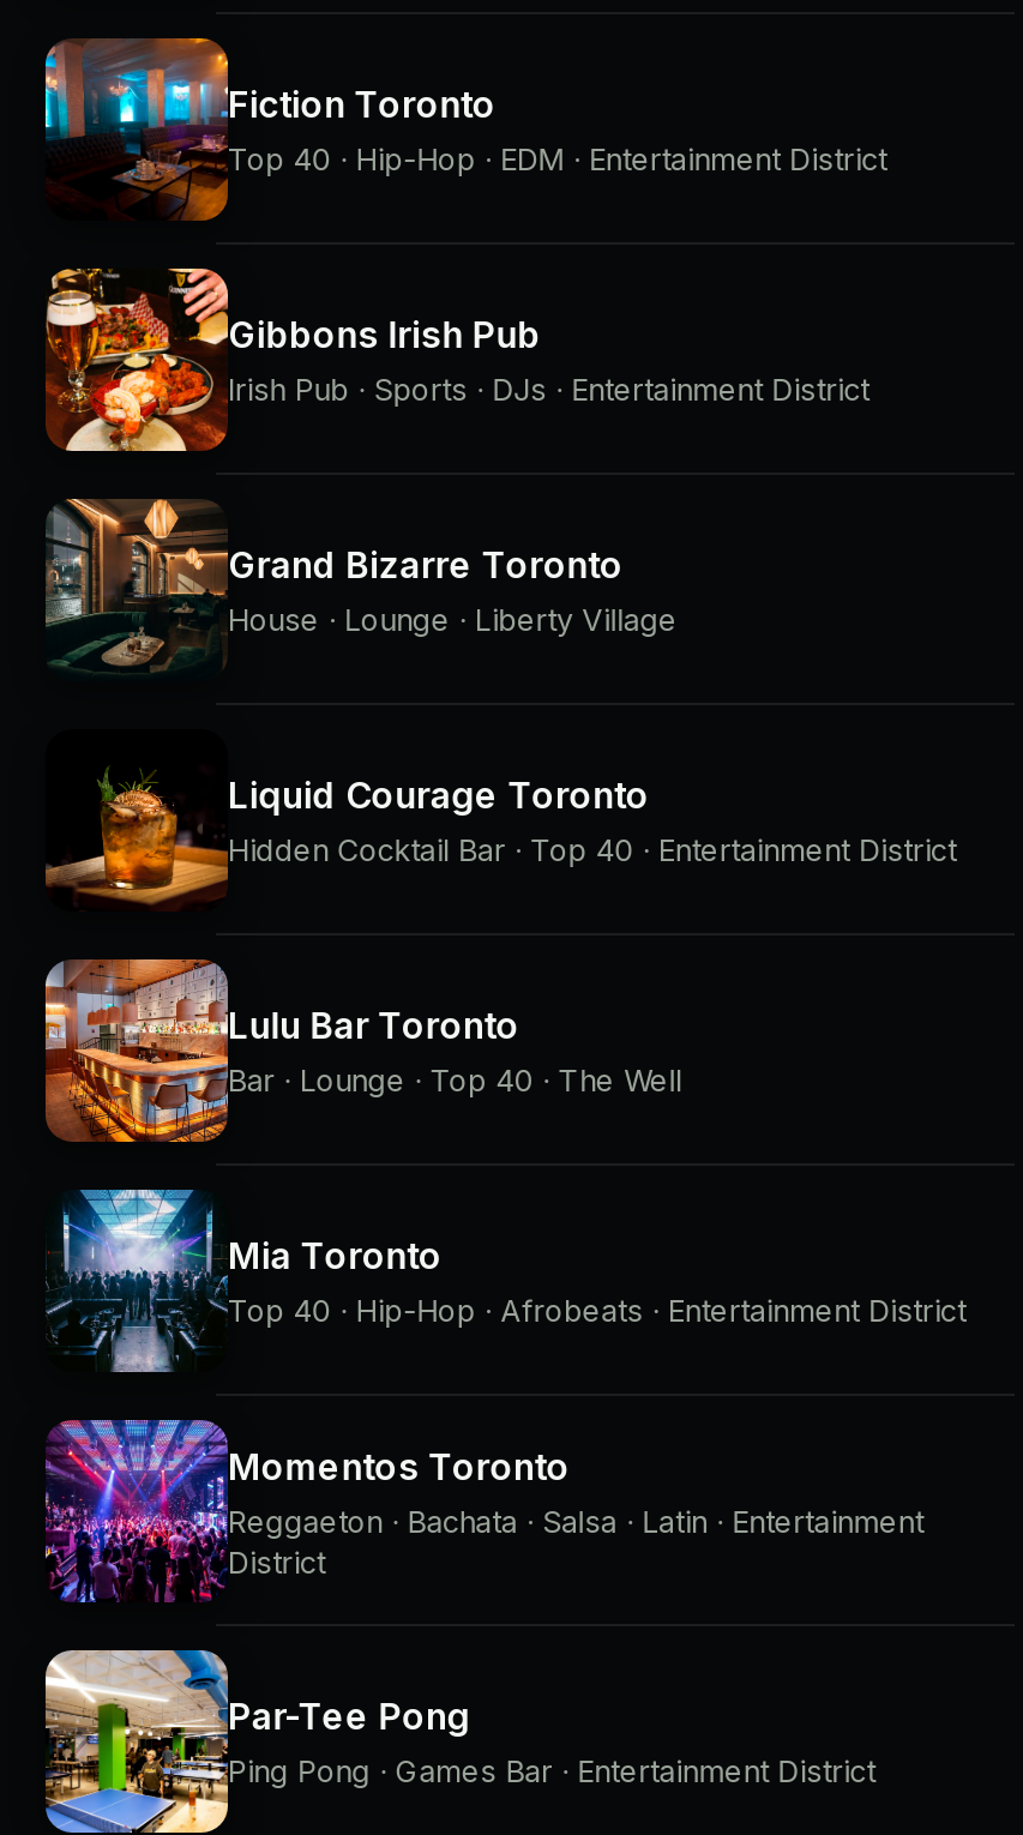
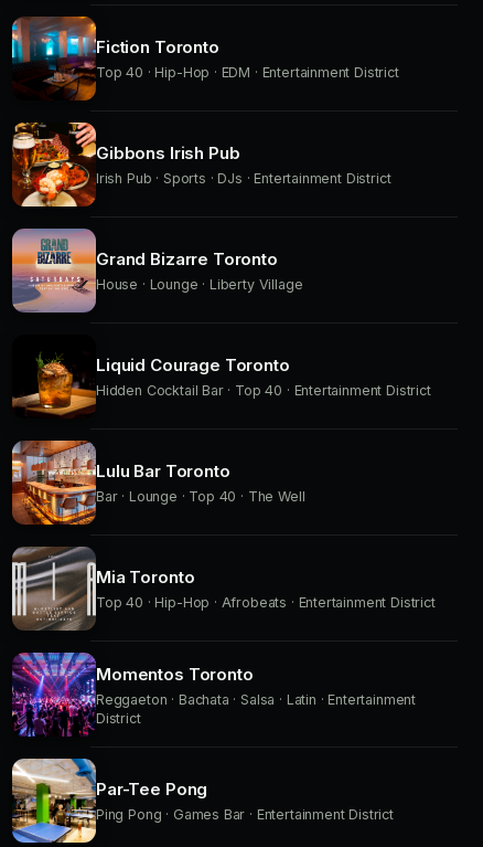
- [image]
+ [image]

- [image]
+ [image]
